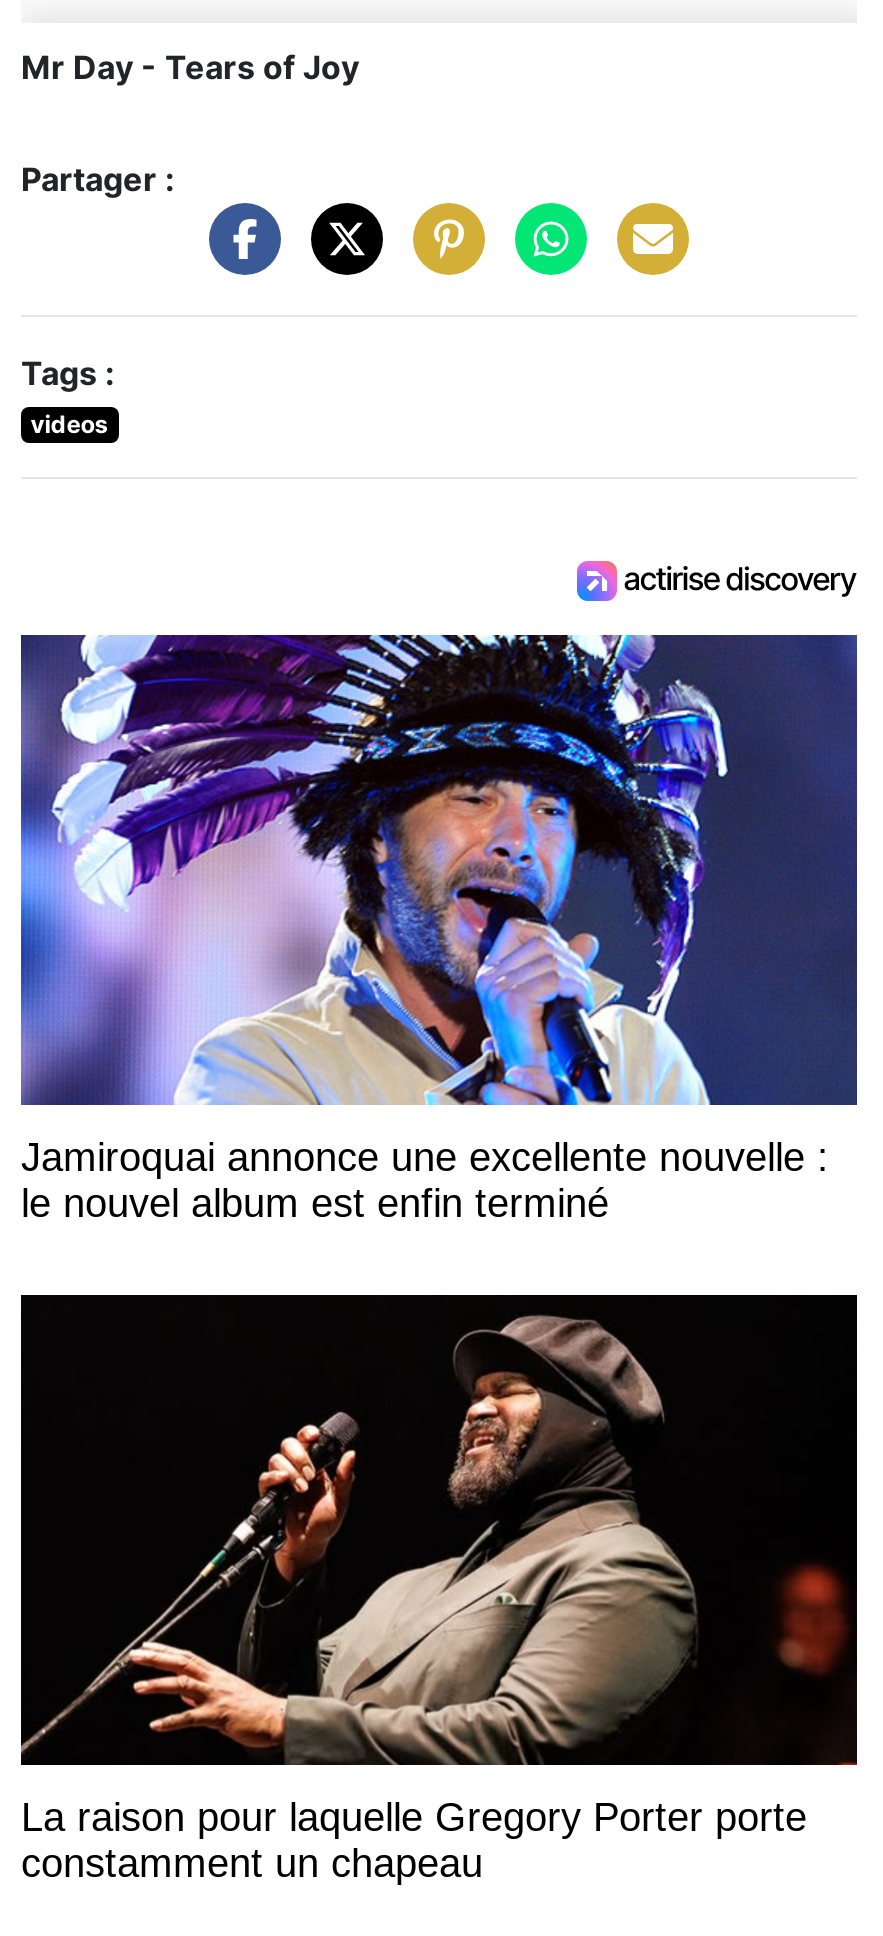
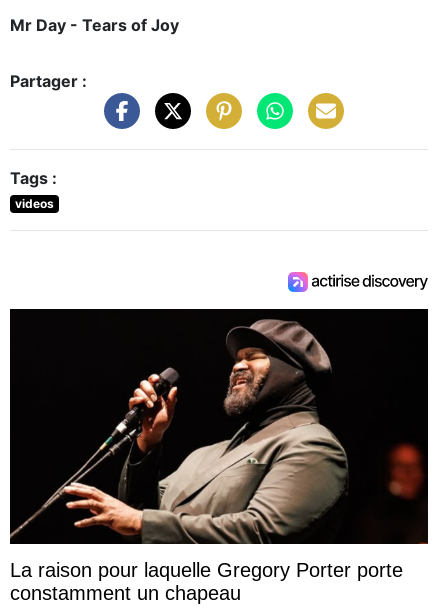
- [image]
- Jamiroquai annonce une excellente nouvelle :
- le nouvel album est enfin terminé
